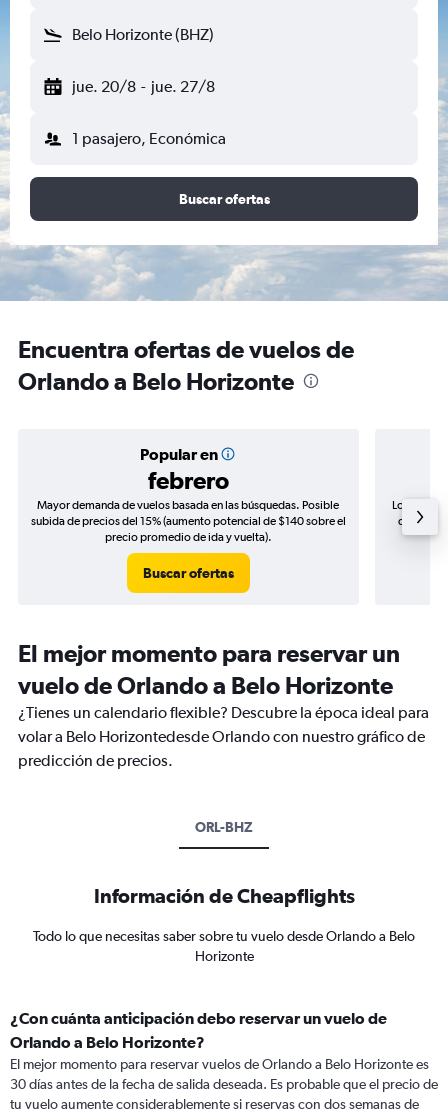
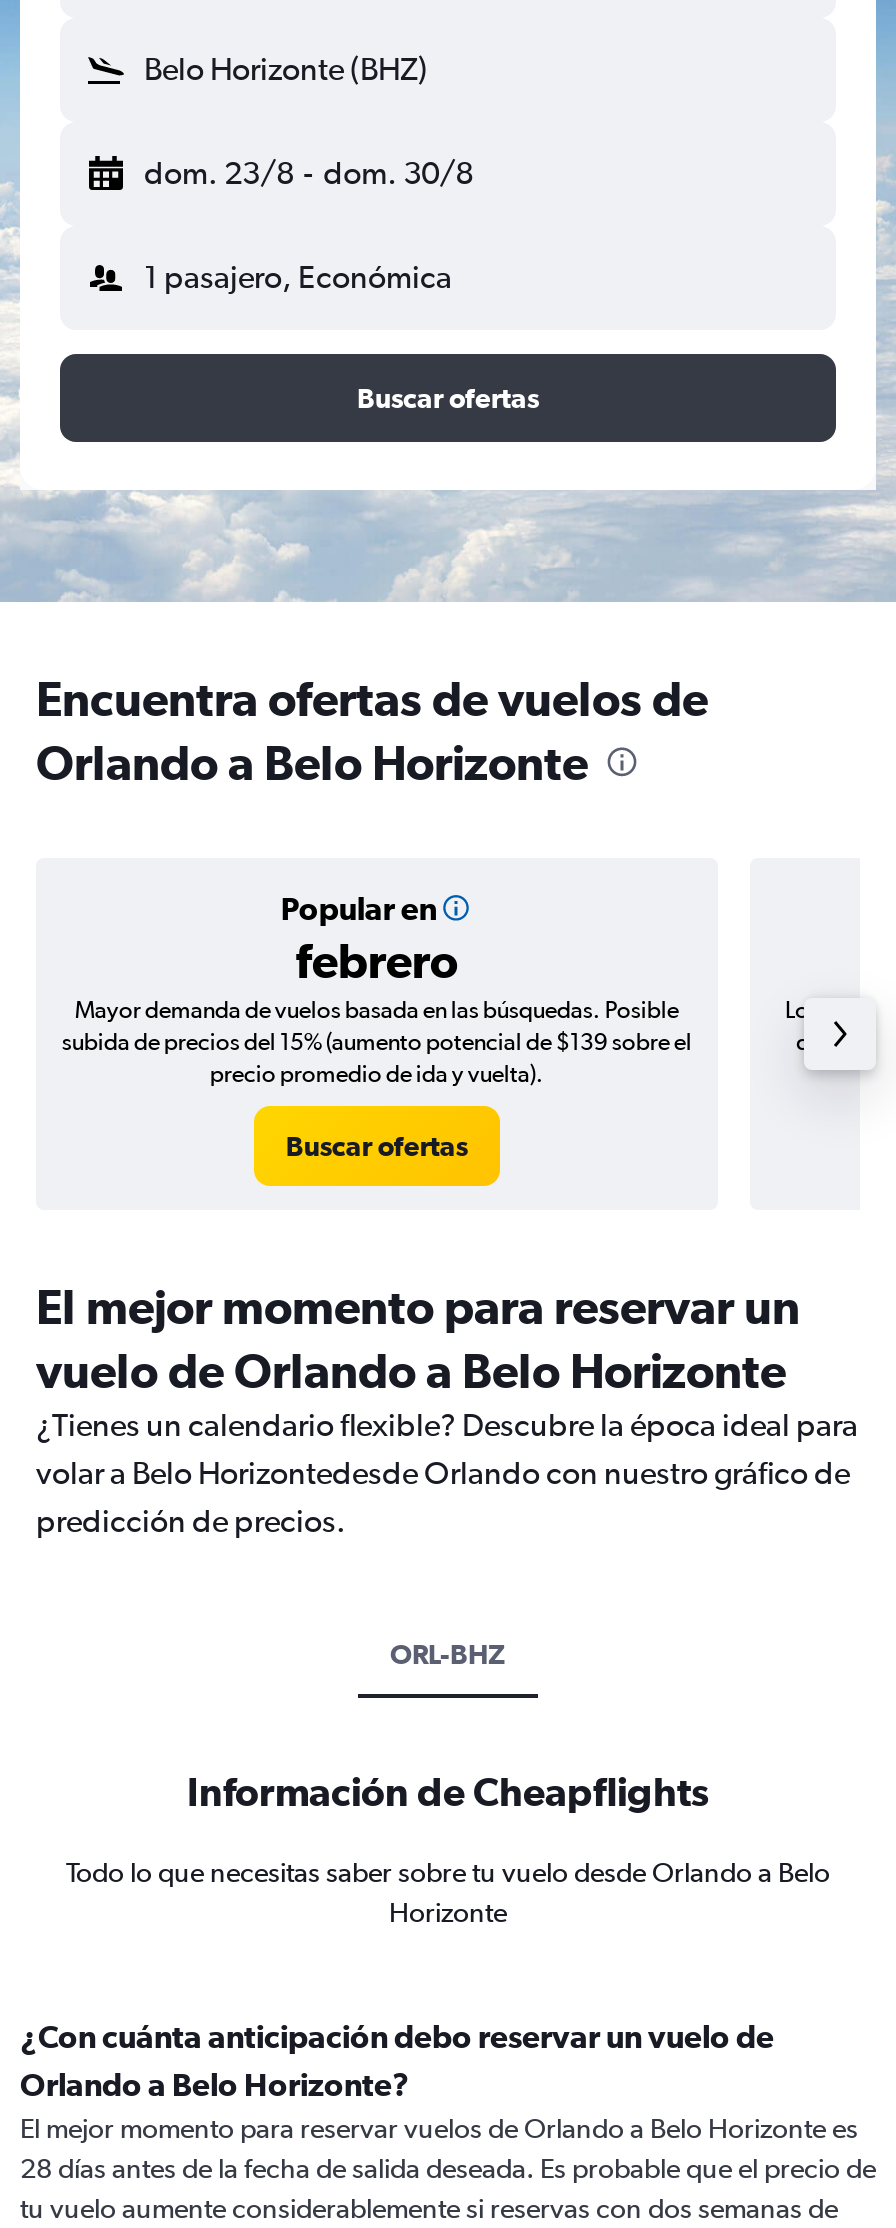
- jue. 20/8 - jue. 27/8
+ dom. 23/8 - dom. 30/8

- subida de precios del 15% (aumento potencial de $140 sobre el
+ subida de precios del 15% (aumento potencial de $139 sobre el

- 30 días antes de la fecha de salida deseada. Es probable que el precio de
+ 28 días antes de la fecha de salida deseada. Es probable que el precio de
